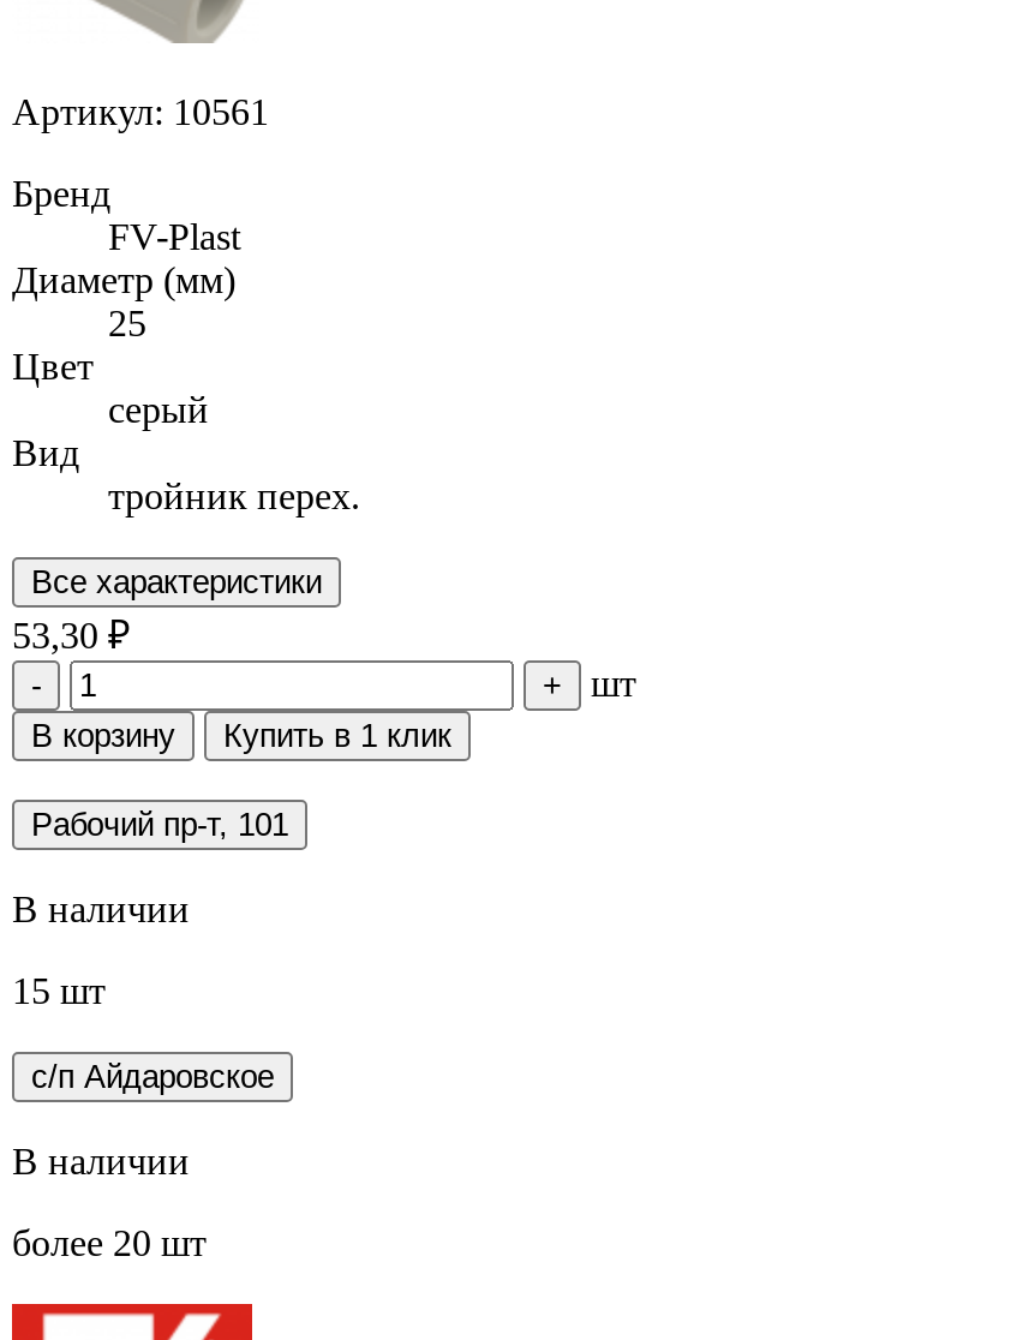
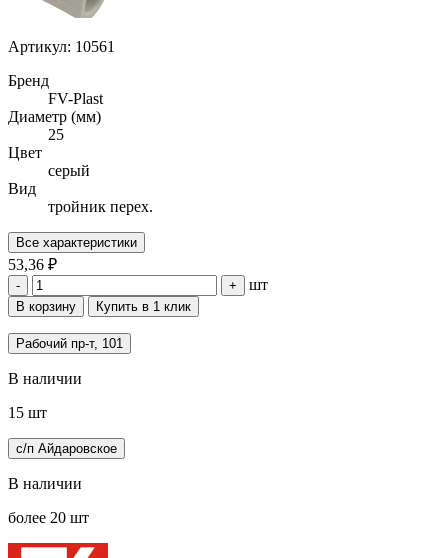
- 53,30 ₽
+ 53,36 ₽
